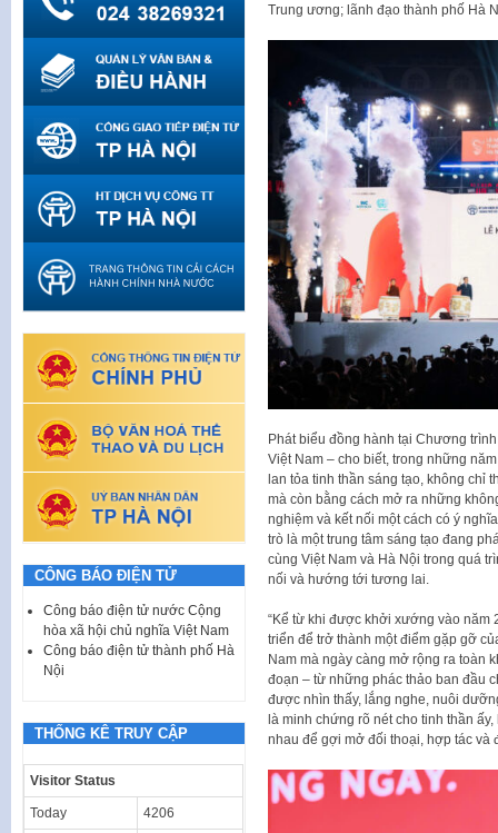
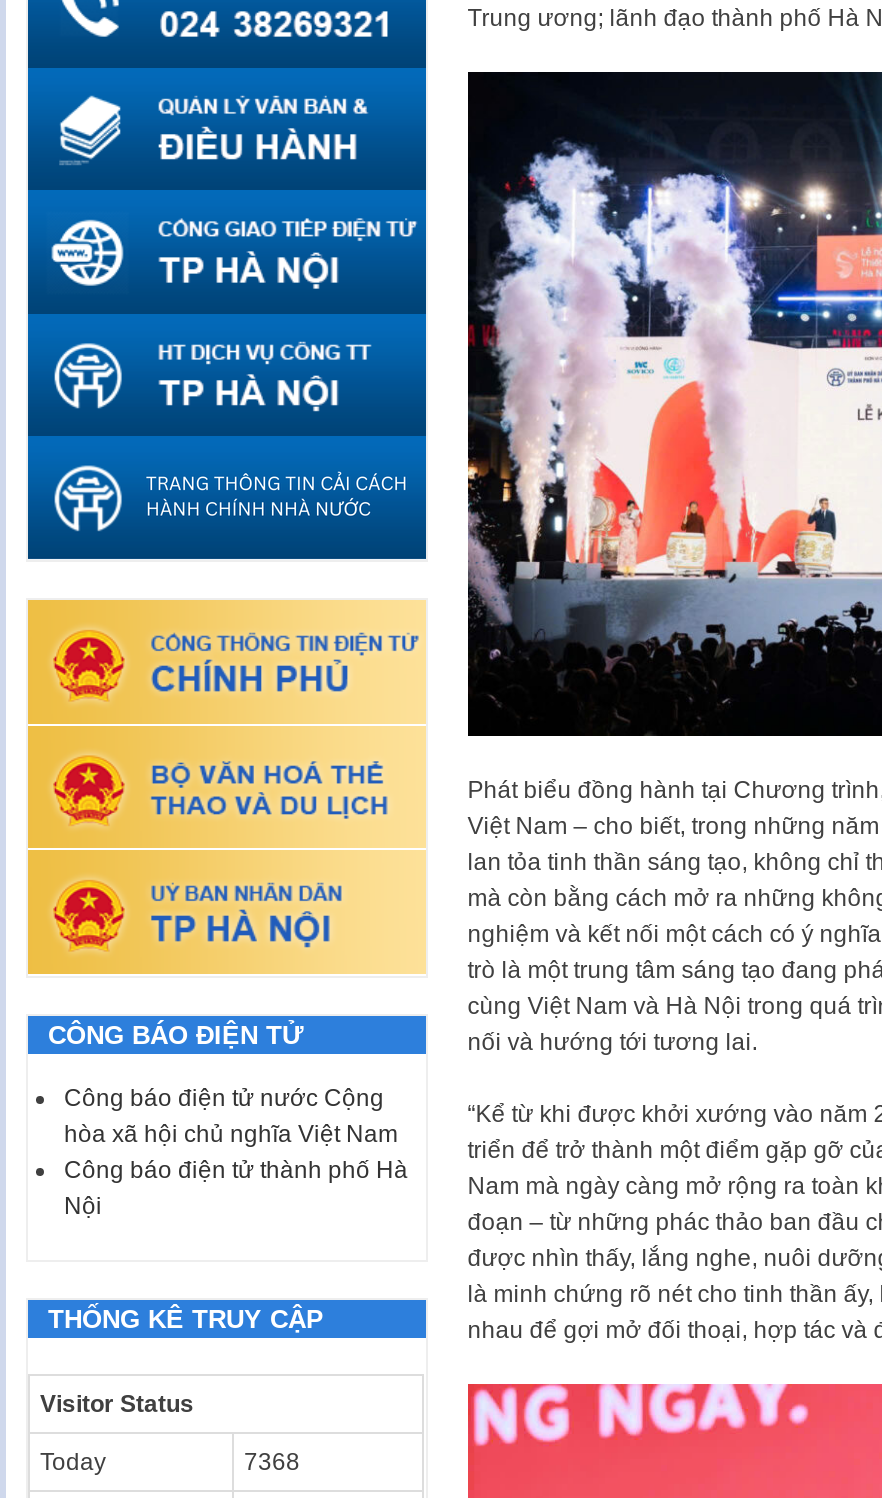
- 4206
+ 7368
